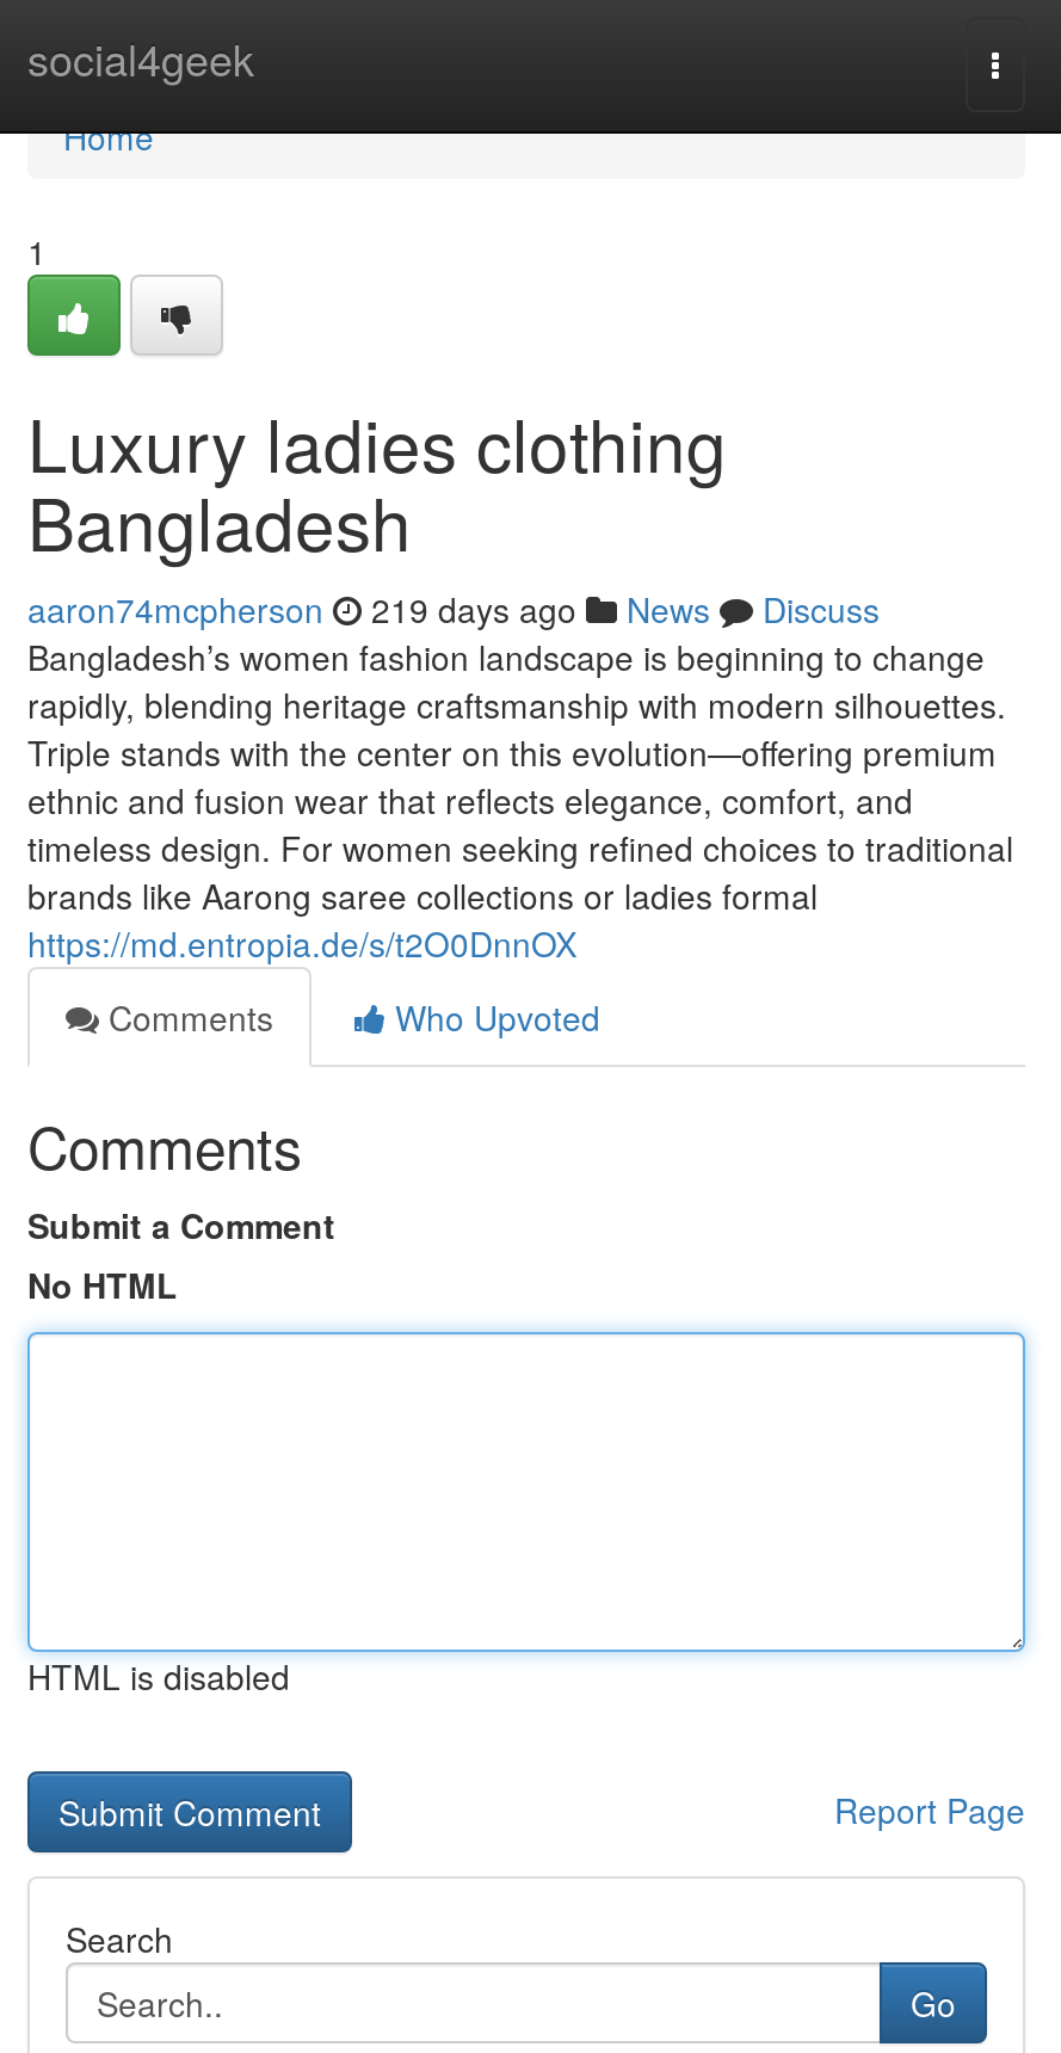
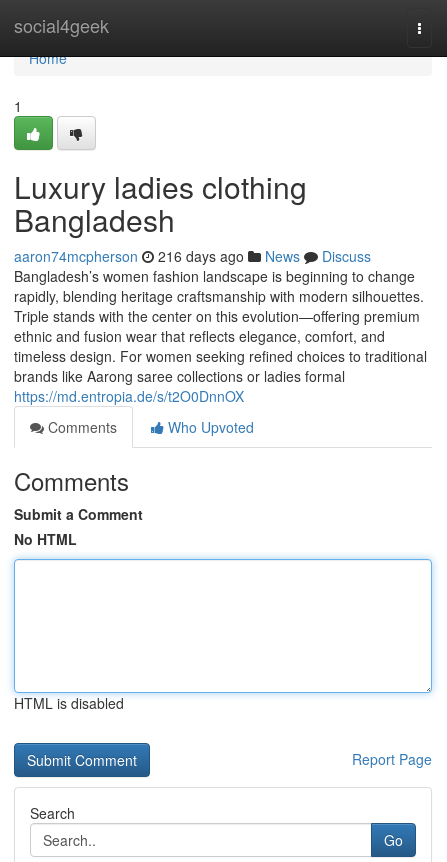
- aaron74mcpherson 219 days ago News Discuss
+ aaron74mcpherson 216 days ago News Discuss
